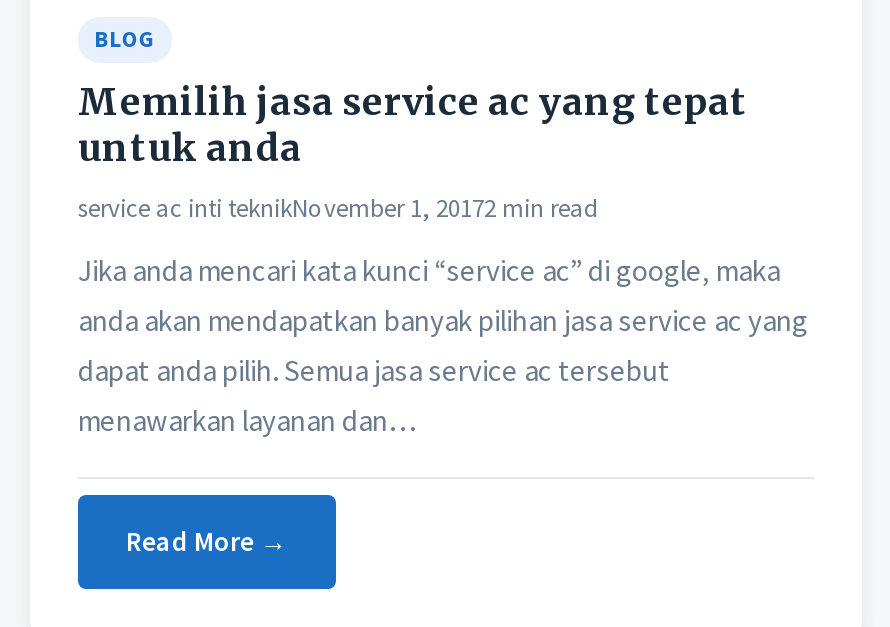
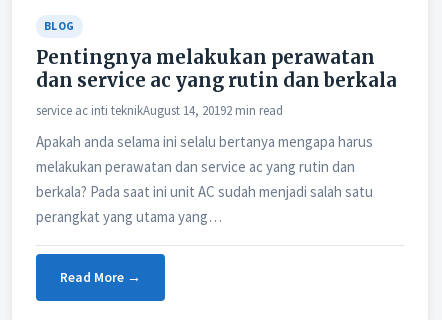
- Memilih jasa service ac yang tepat
- untuk anda
- service ac inti teknikNovember 1, 20172 min read
+ Pentingnya melakukan perawatan
+ dan service ac yang rutin dan berkala
+ service ac inti teknikAugust 14, 20192 min read

- Jika anda mencari kata kunci “service ac” di google, maka
- anda akan mendapatkan banyak pilihan jasa service ac yang
- dapat anda pilih. Semua jasa service ac tersebut
- menawarkan layanan dan…
+ Apakah anda selama ini selalu bertanya mengapa harus
+ melakukan perawatan dan service ac yang rutin dan
+ berkala? Pada saat ini unit AC sudah menjadi salah satu
+ perangkat yang utama yang…
